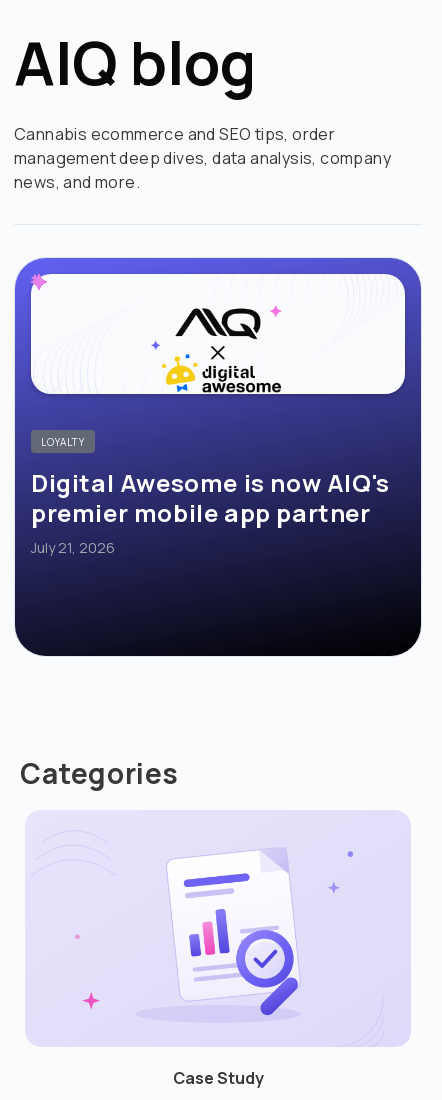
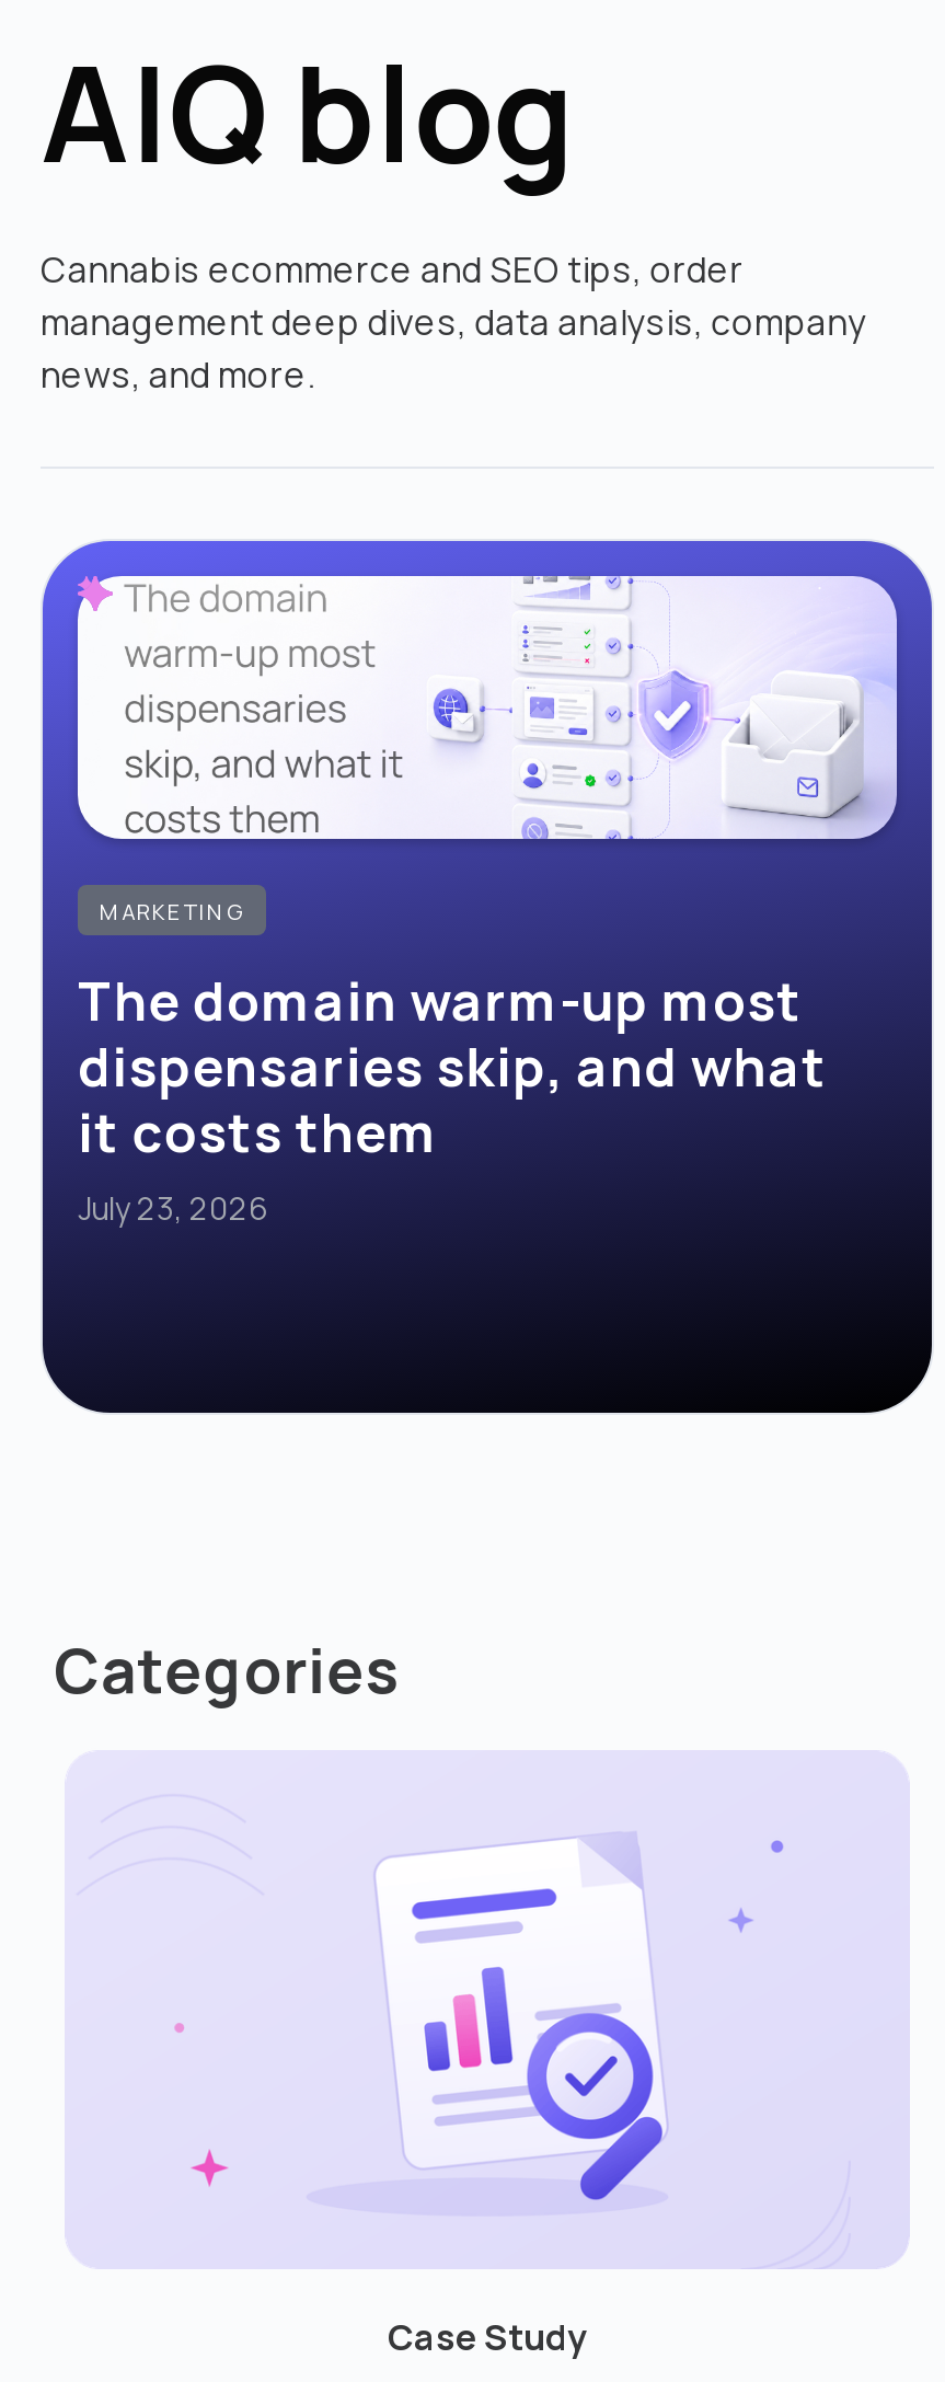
- [image]
+ [image]

- LOYALTY
+ MARKETING

- Digital Awesome is now AIQ's
- premier mobile app partner
- July 21, 2026
+ The domain warm-up most
+ dispensaries skip, and what
+ it costs them
+ July 23, 2026
